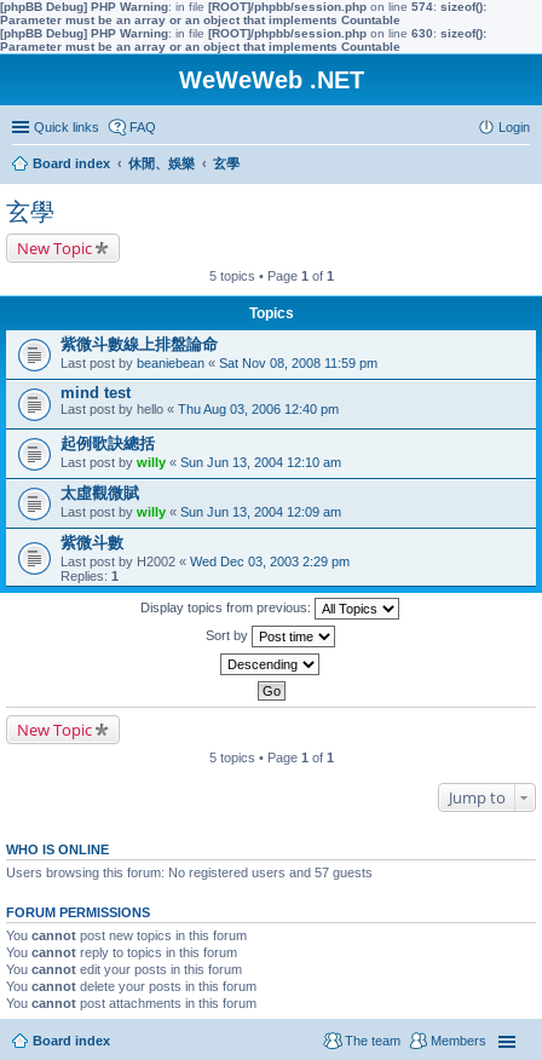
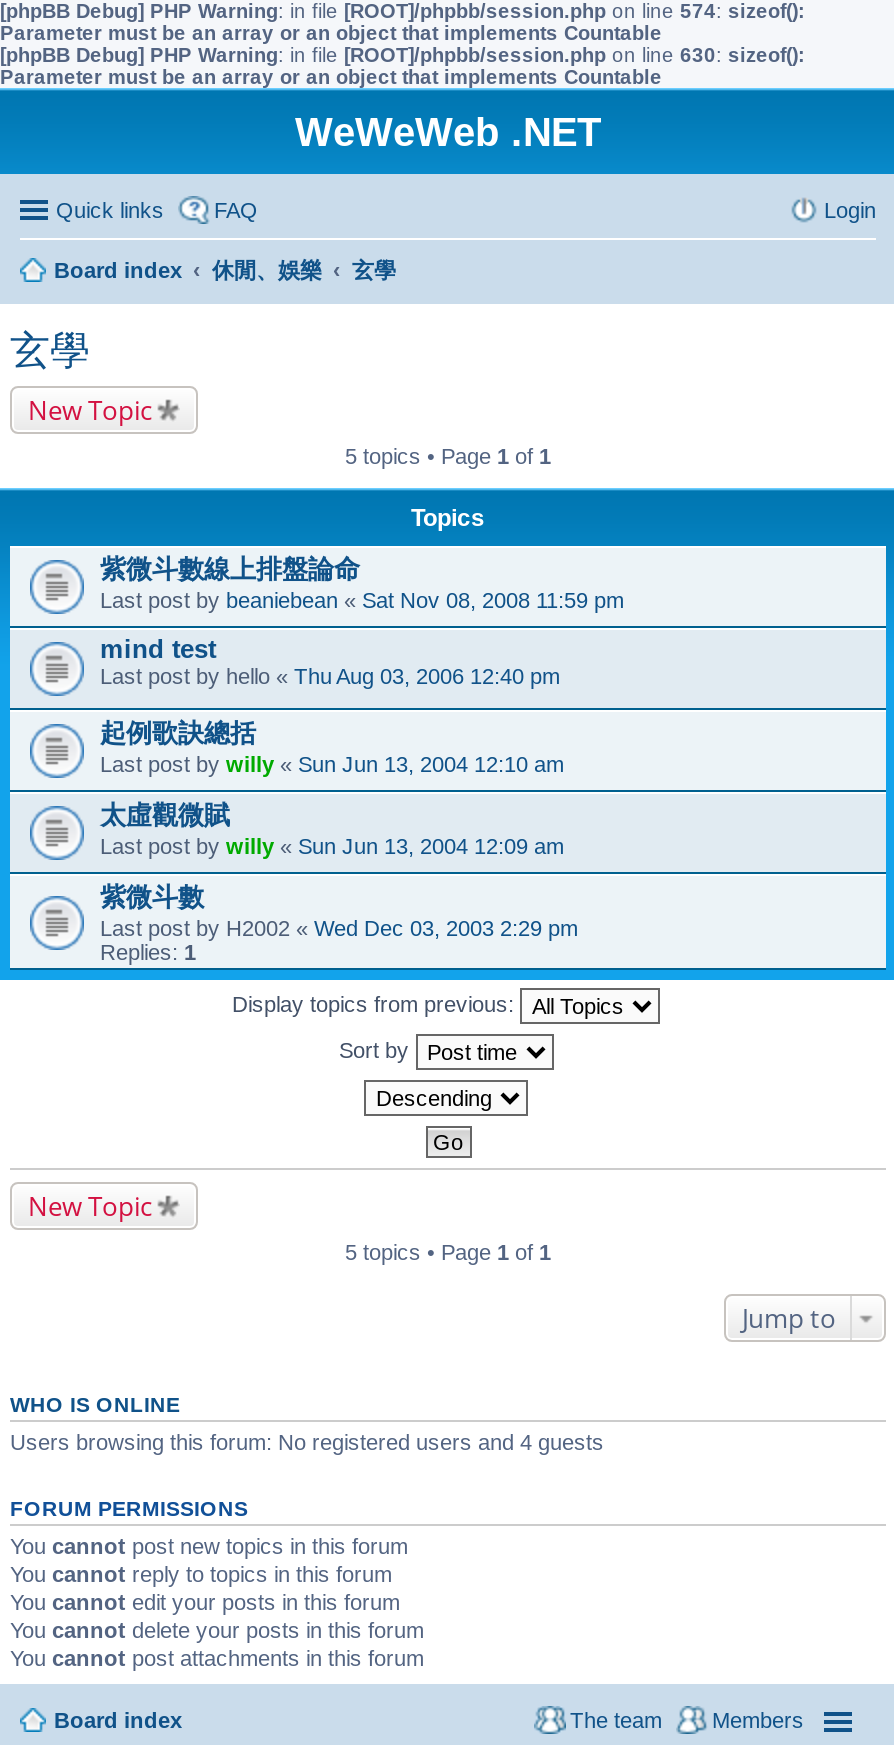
- Users browsing this forum: No registered users and 57 guests
+ Users browsing this forum: No registered users and 4 guests
